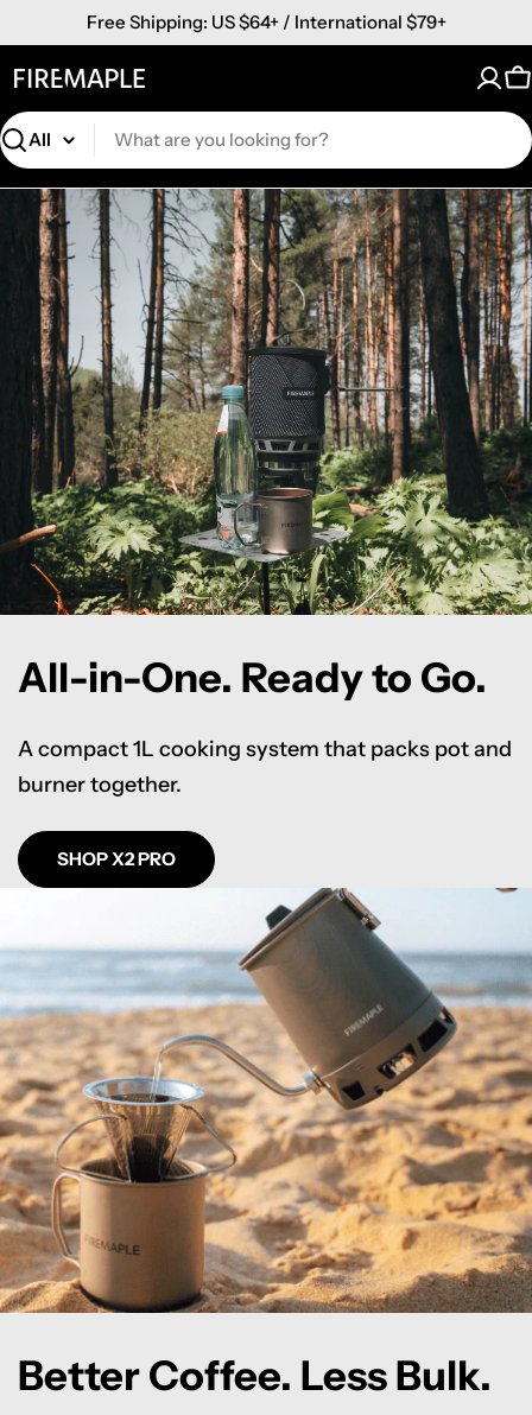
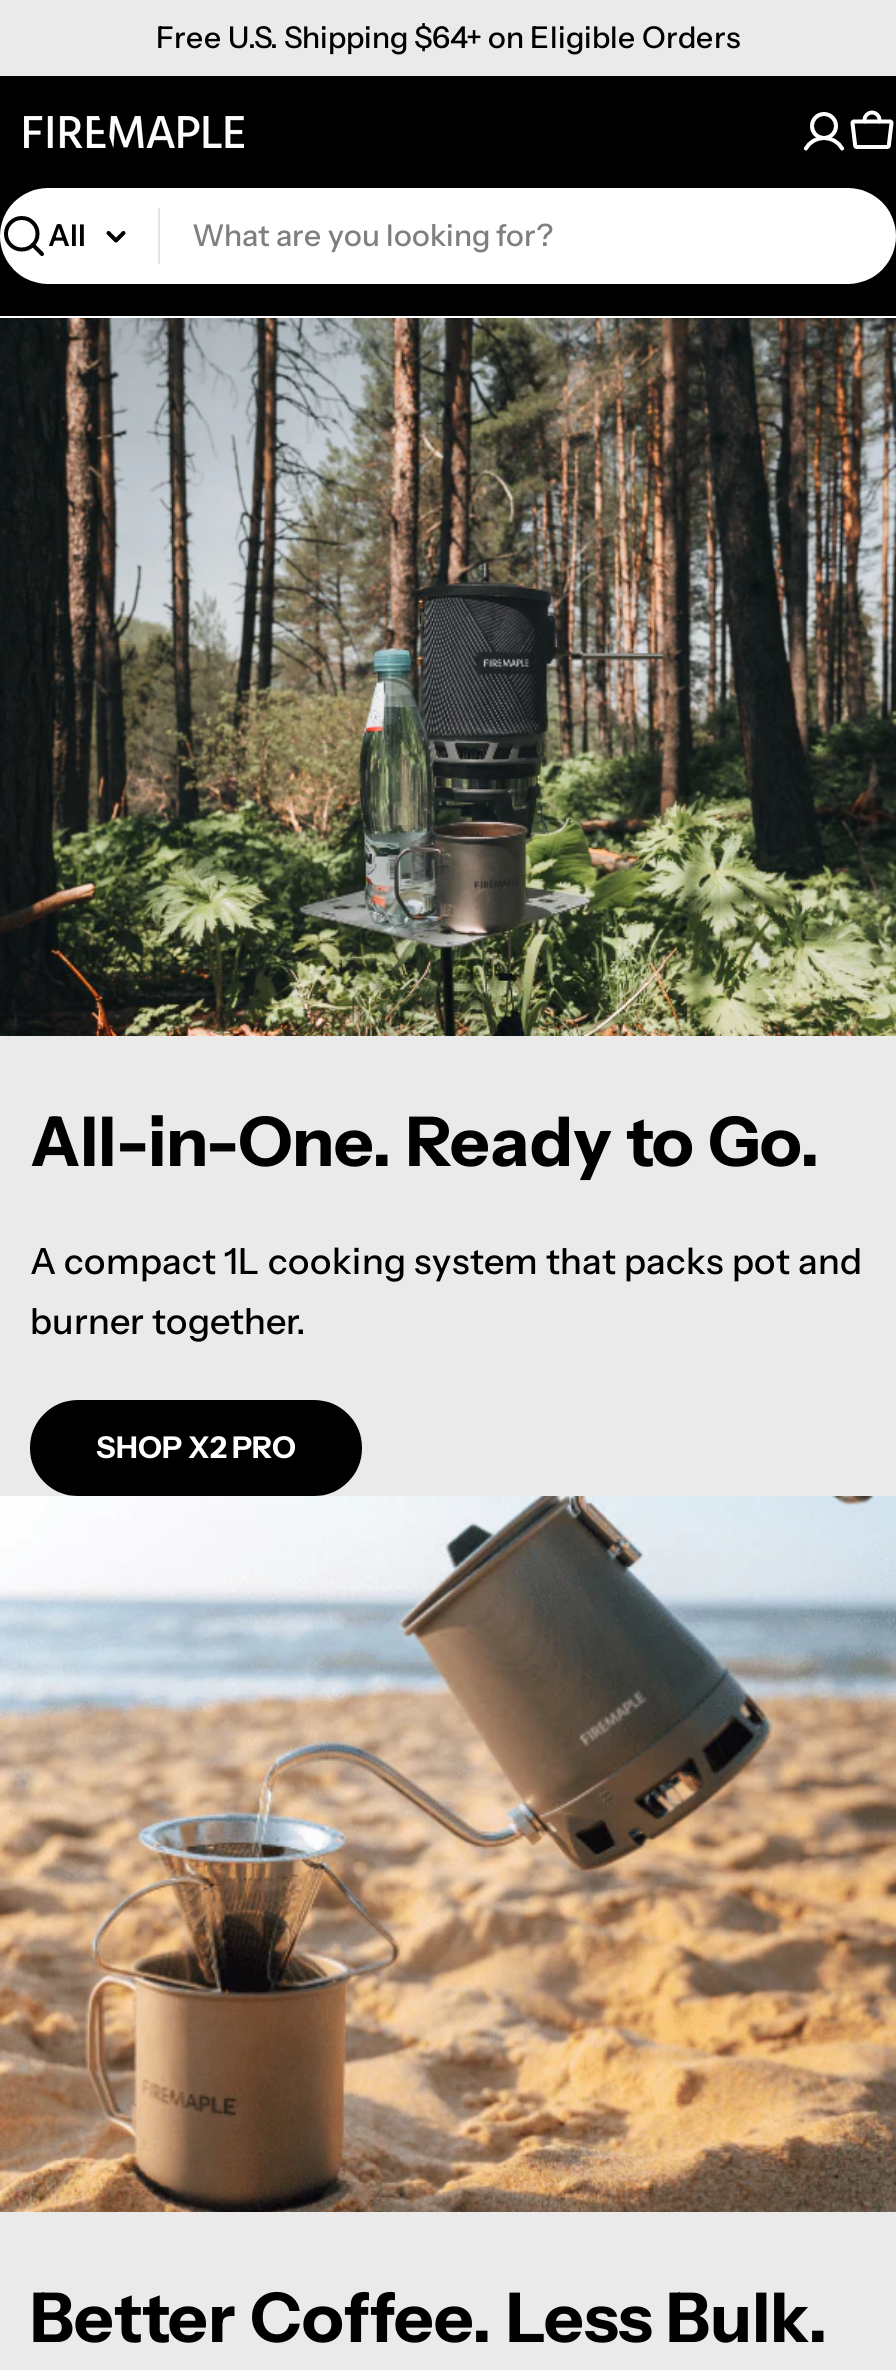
- Free Shipping: US $64+ / International $79+
+ Free U.S. Shipping $64+ on Eligible Orders
